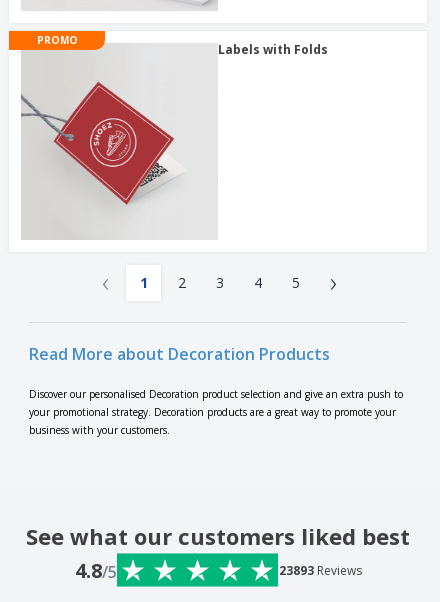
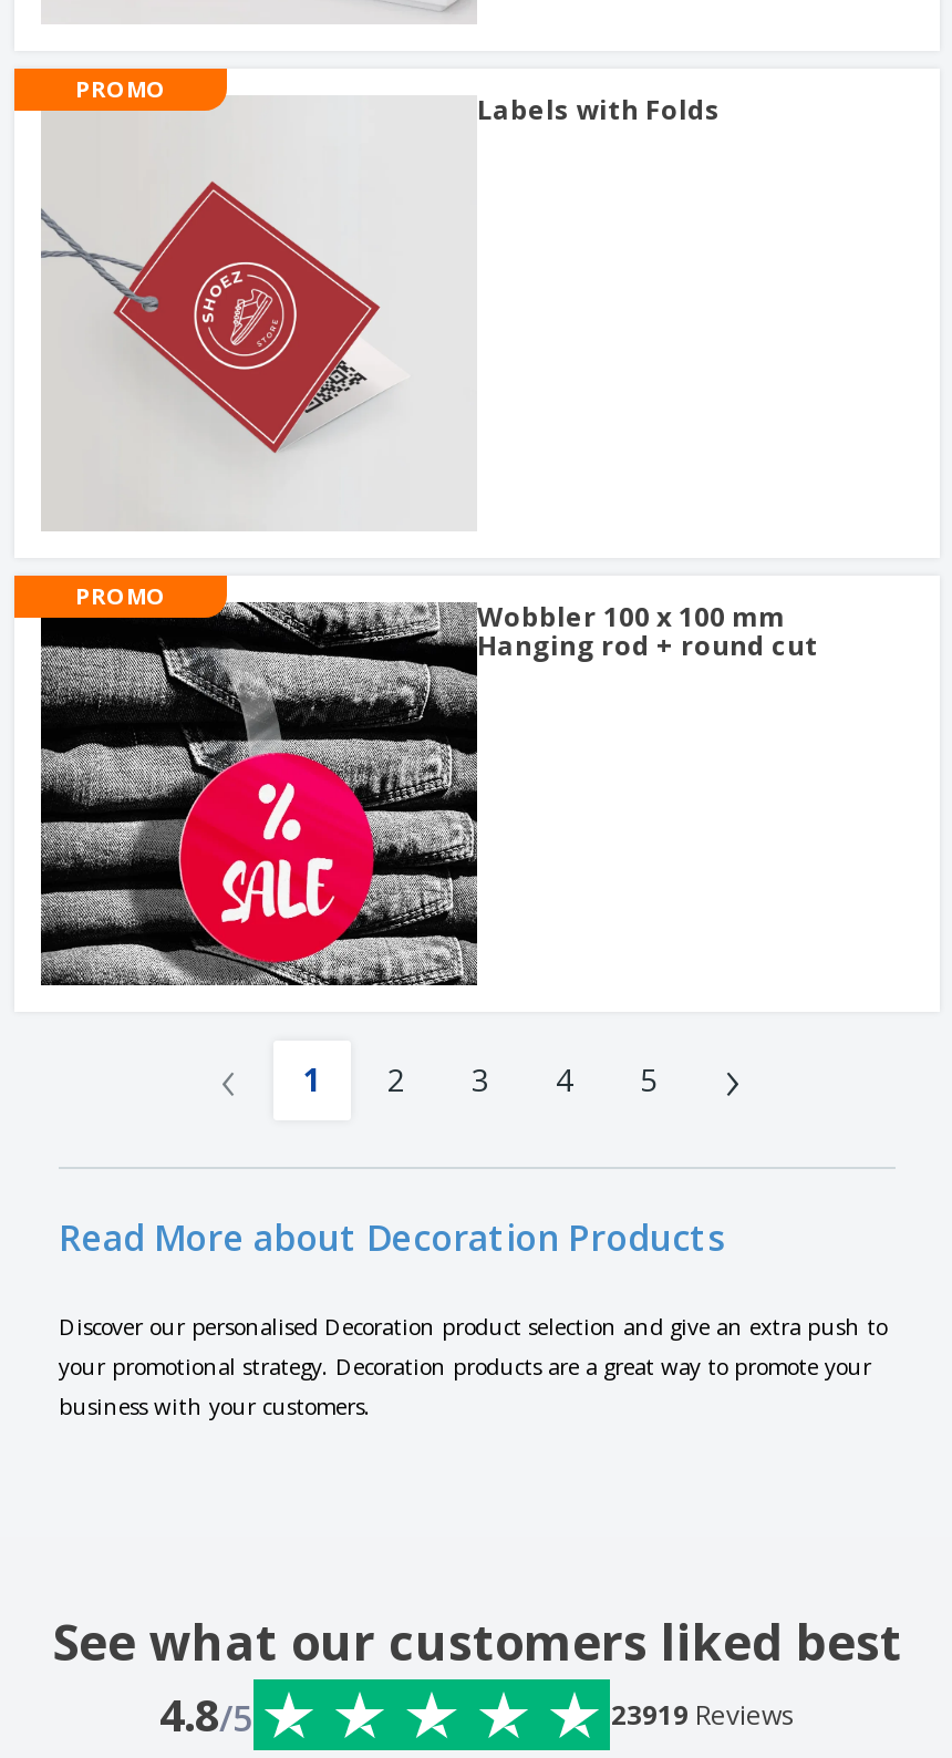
+ [image]
+ PROMO
+ Wobbler 100 x 100 mm
+ Hanging rod + round cut

- 23893 Reviews
+ 23919 Reviews
